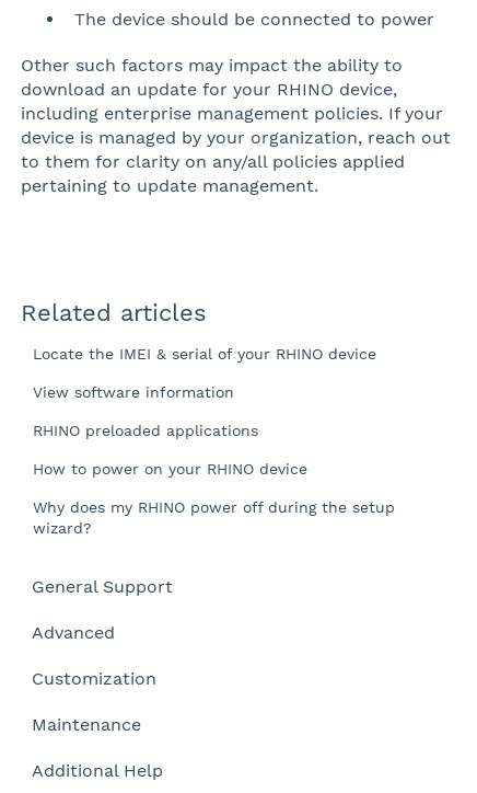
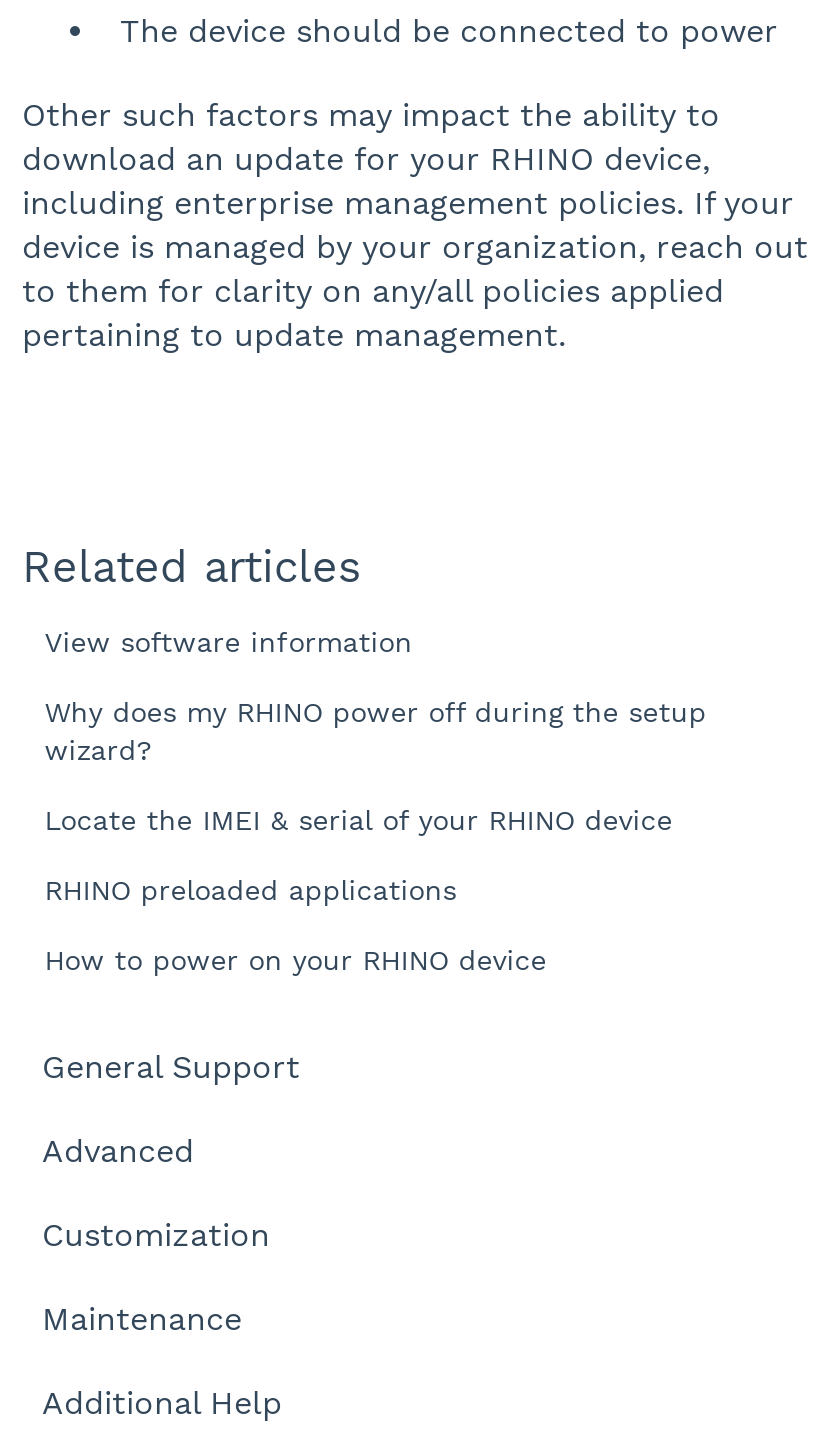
moved down: Locate the IMEI & serial of your RHINO device

moved up: View software information

moved down: RHINO preloaded applications | How to power on your RHINO device

moved up: Why does my RHINO power off during the setup | wizard?
